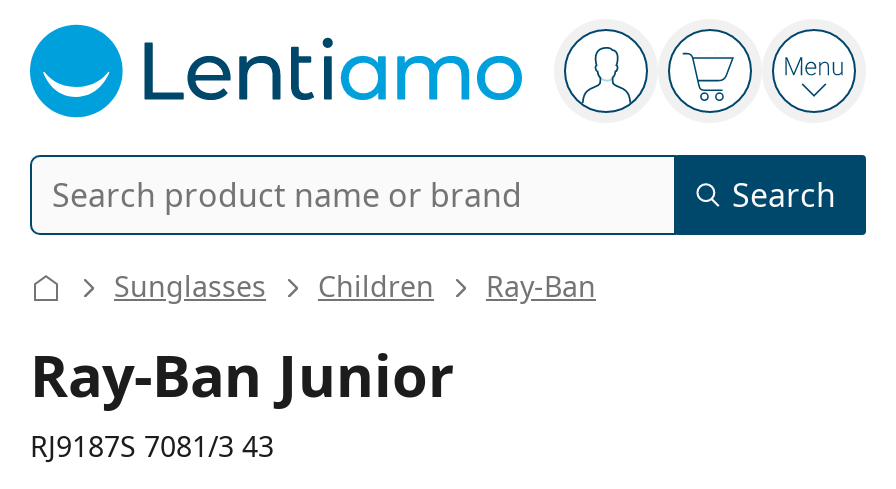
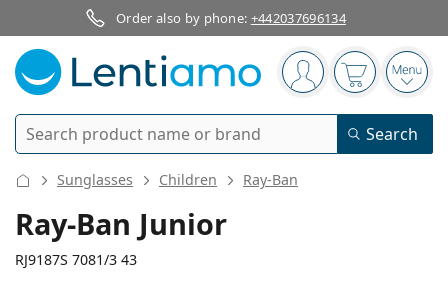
+ Order also by phone: +442037696134
